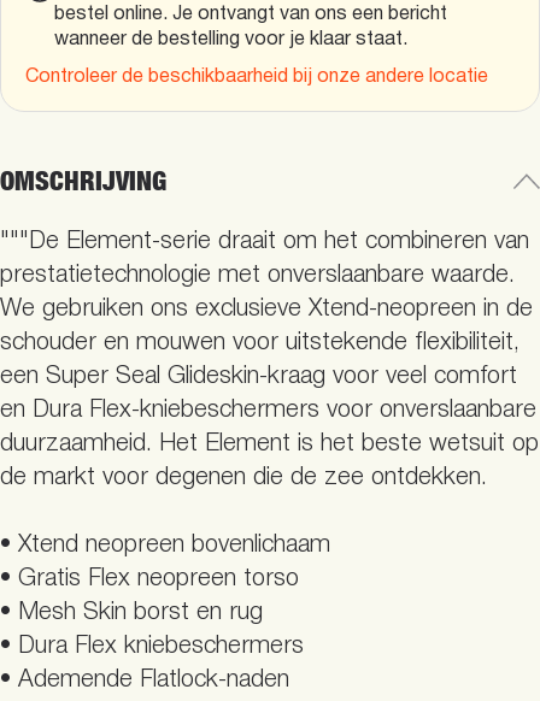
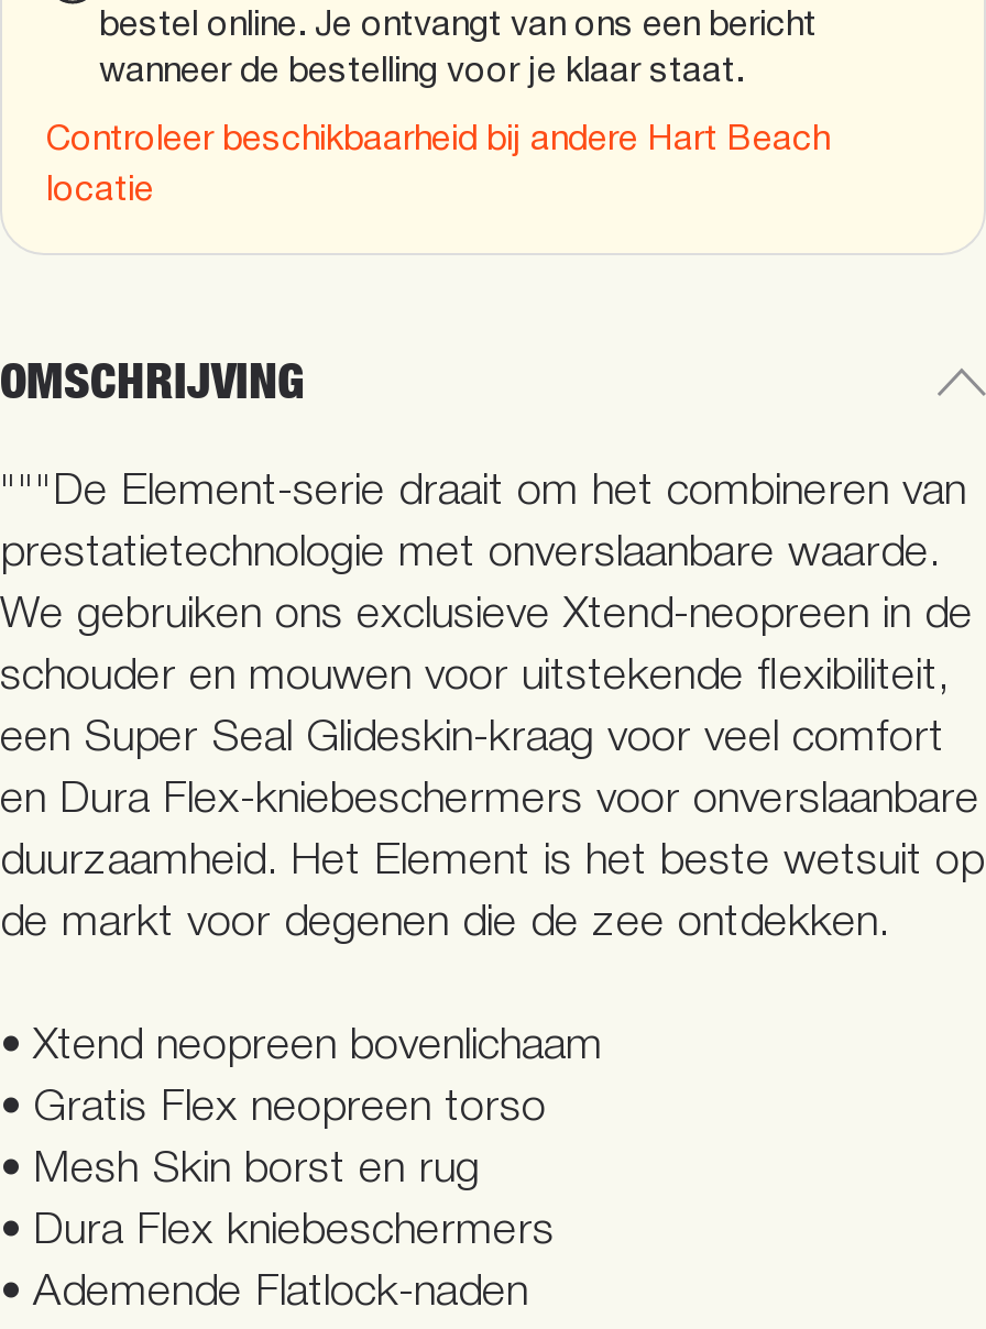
- Controleer de beschikbaarheid bij onze andere locatie
+ Controleer beschikbaarheid bij andere Hart Beach
+ locatie
